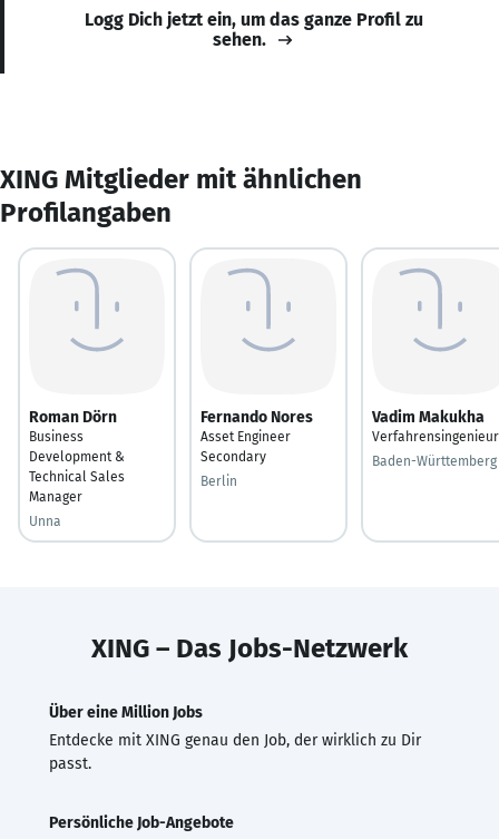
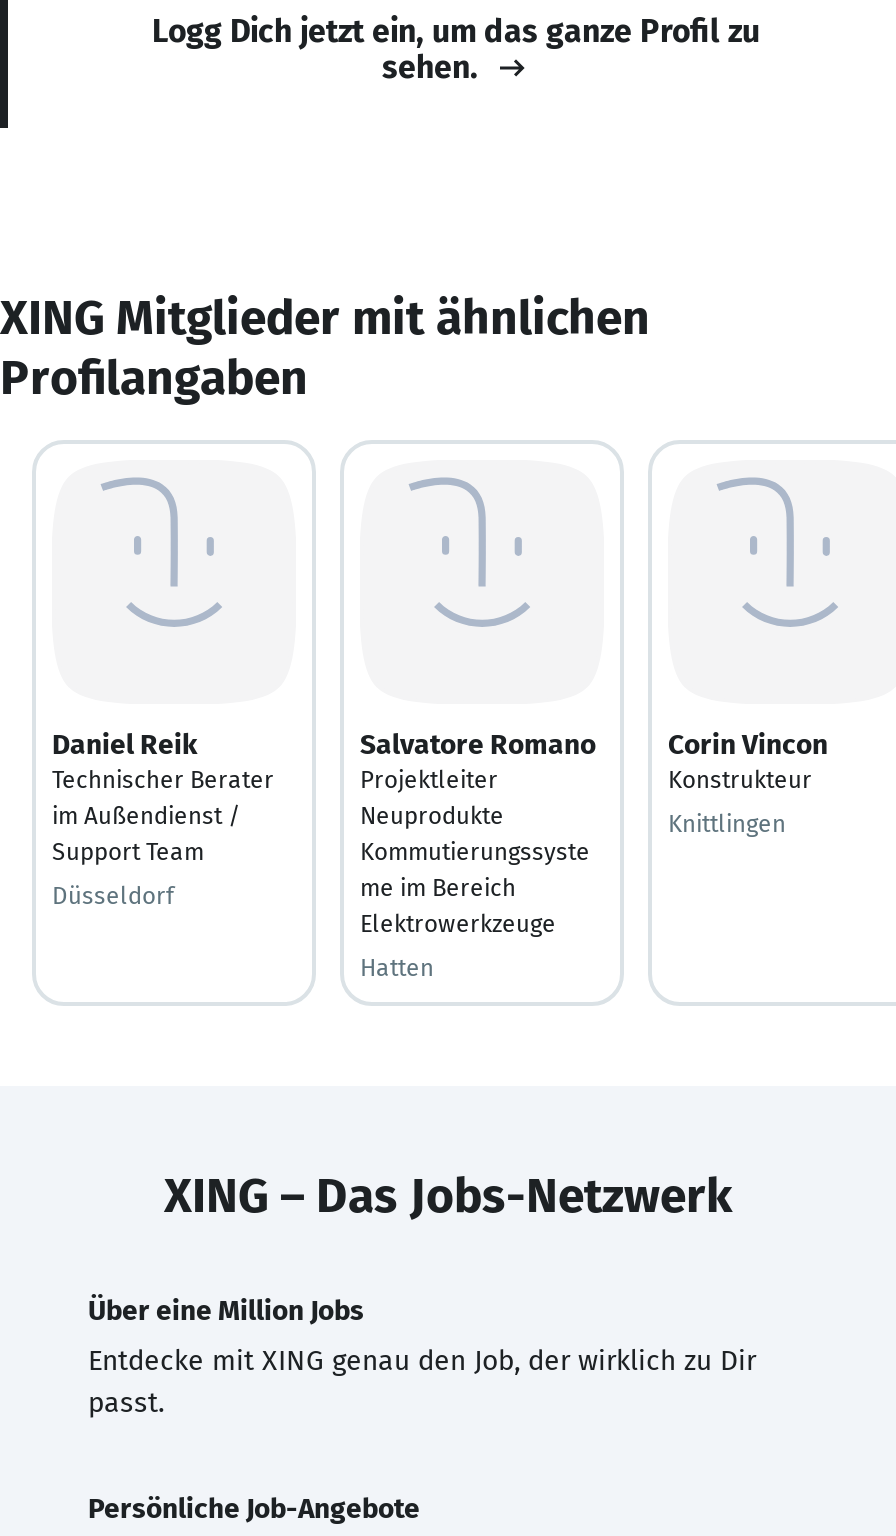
- Roman Dörn
- Business
- Development &
- Technical Sales
- Manager
+ Daniel Reik
+ Technischer Berater
+ im Außendienst /
+ Support Team

- Fernando Nores
- Asset Engineer
- Secondary
+ Salvatore Romano
+ Projektleiter
+ Neuprodukte
+ Kommutierungssyste
+ me im Bereich
+ Elektrowerkzeuge

- Vadim Makukha
- Verfahrensingenieur
+ Corin Vincon
+ Konstrukteur

- Baden-Württemberg
+ Knittlingen

- Berlin
+ Hatten

- Unna
+ Düsseldorf
